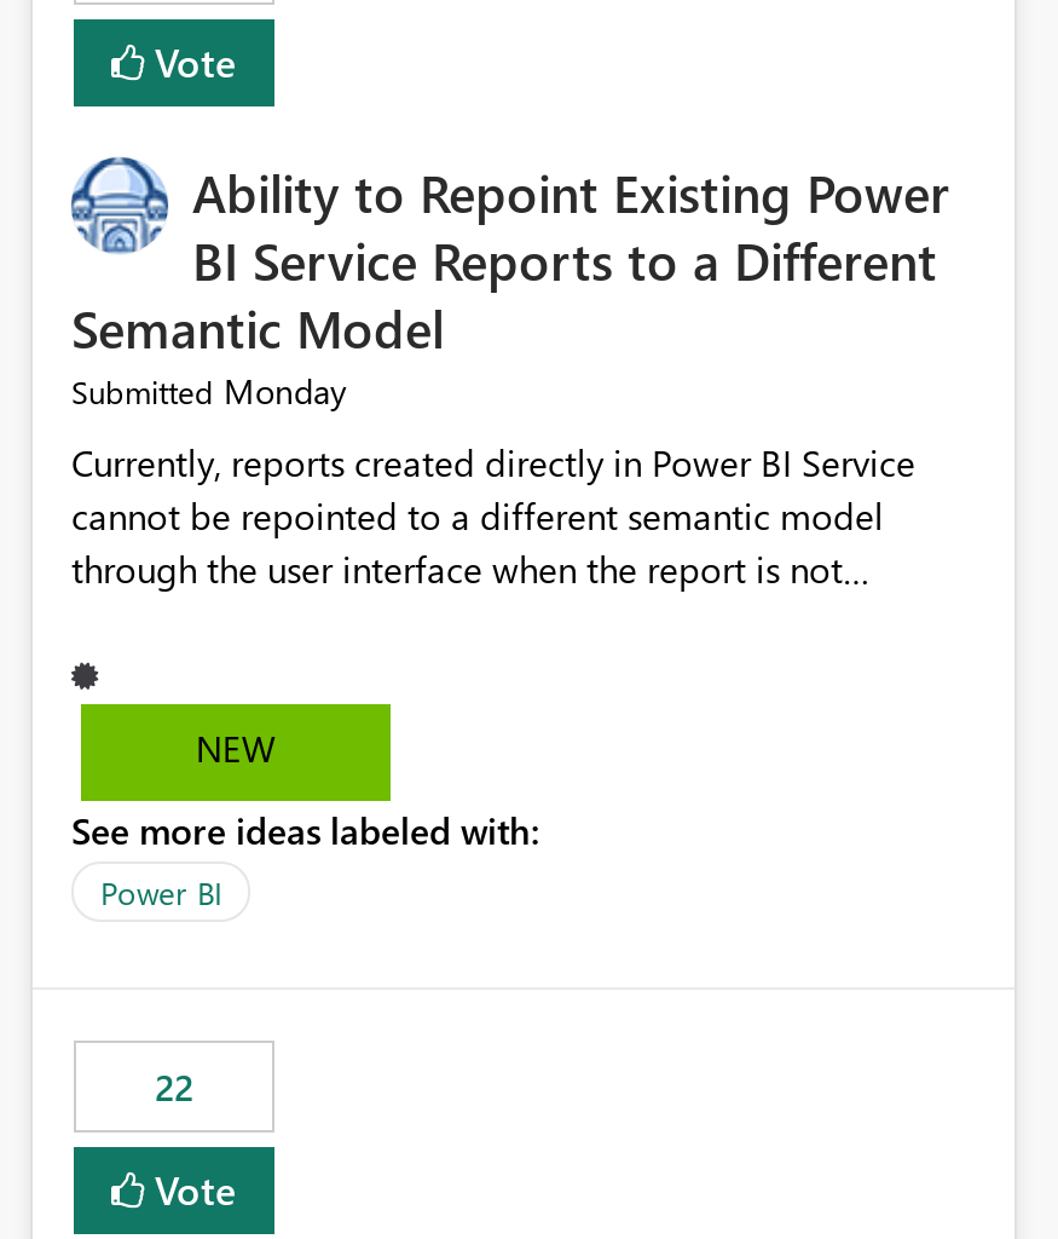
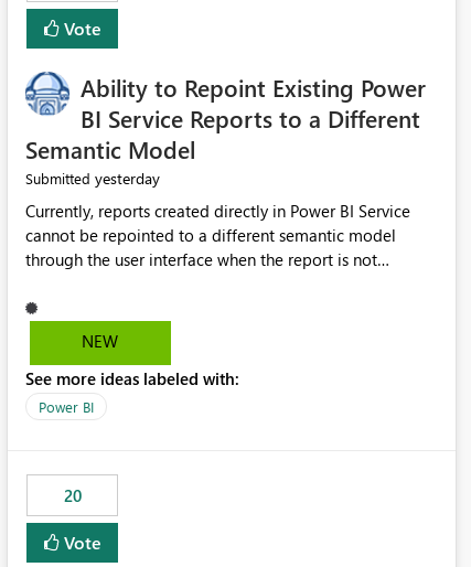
- Submitted Monday
+ Submitted yesterday

- 22
+ 20
